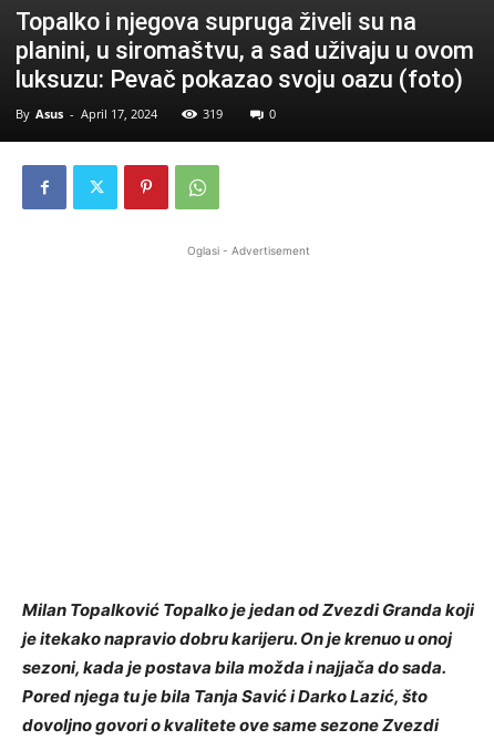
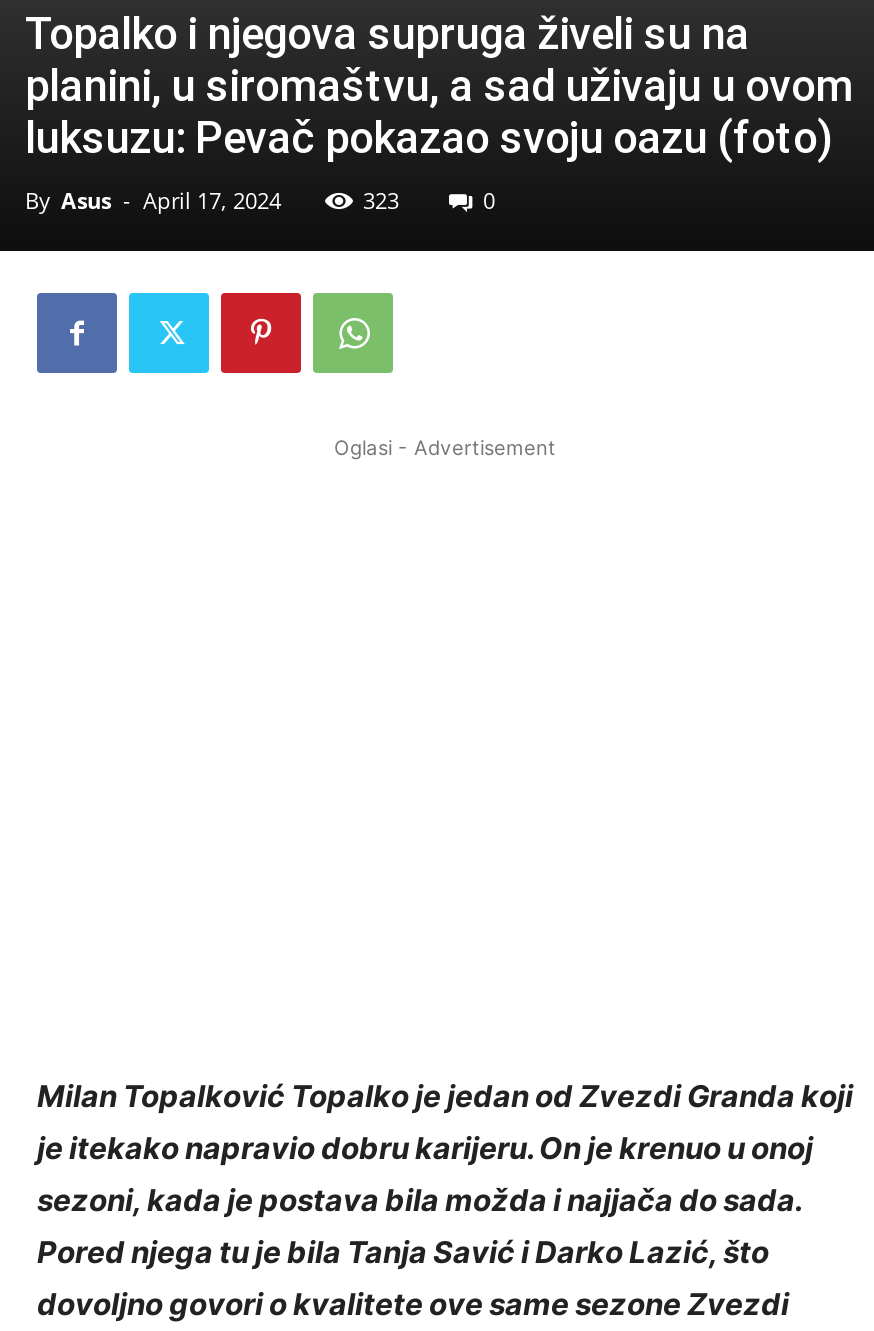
- 319
+ 323
